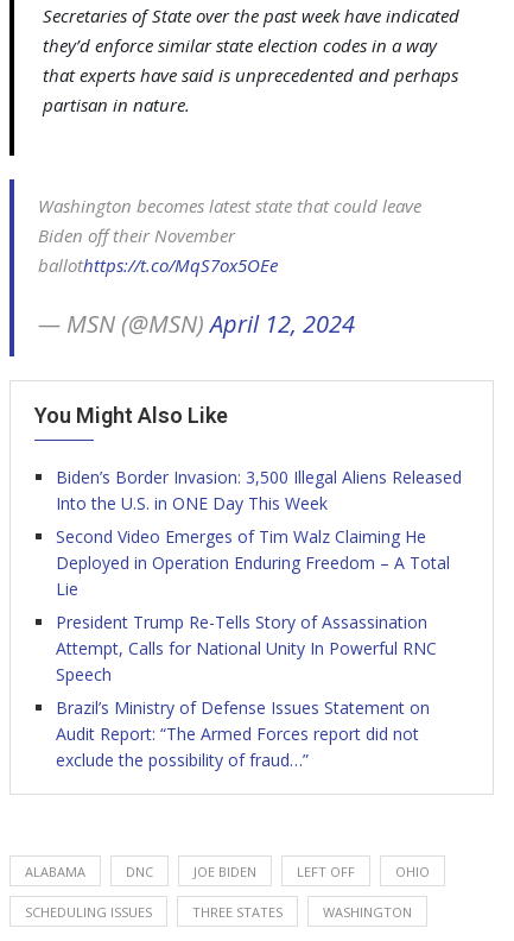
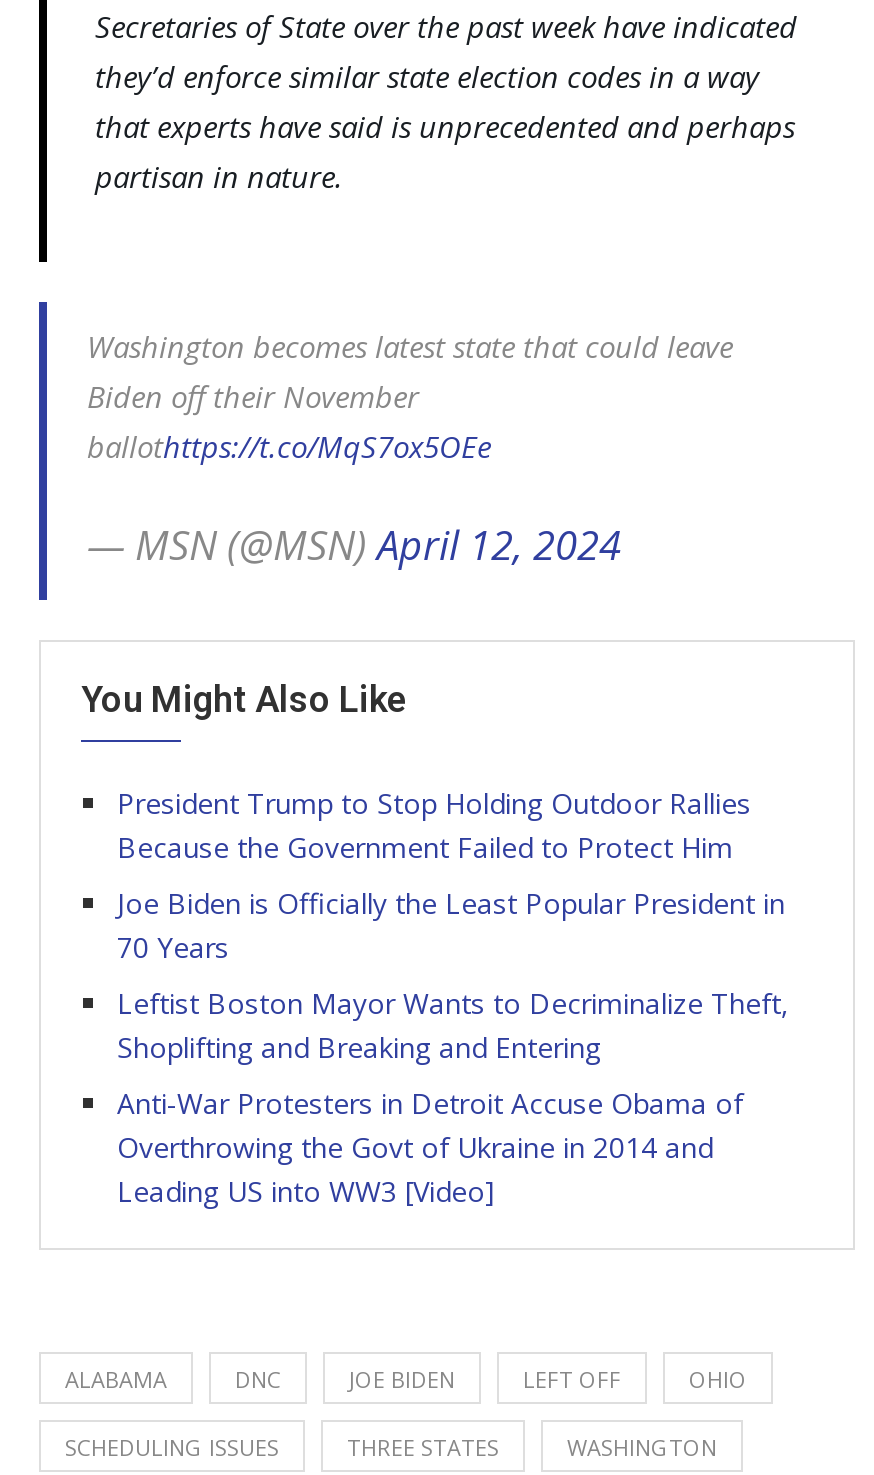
- Biden’s Border Invasion: 3,500 Illegal Aliens Released
- Into the U.S. in ONE Day This Week
+ President Trump to Stop Holding Outdoor Rallies
+ Because the Government Failed to Protect Him

- Second Video Emerges of Tim Walz Claiming He
- Deployed in Operation Enduring Freedom – A Total
- Lie
+ Joe Biden is Officially the Least Popular President in
+ 70 Years

- President Trump Re-Tells Story of Assassination
- Attempt, Calls for National Unity In Powerful RNC
- Speech
+ Leftist Boston Mayor Wants to Decriminalize Theft,
+ Shoplifting and Breaking and Entering

- Brazil’s Ministry of Defense Issues Statement on
- Audit Report: “The Armed Forces report did not
- exclude the possibility of fraud…”
+ Anti-War Protesters in Detroit Accuse Obama of
+ Overthrowing the Govt of Ukraine in 2014 and
+ Leading US into WW3 [Video]
